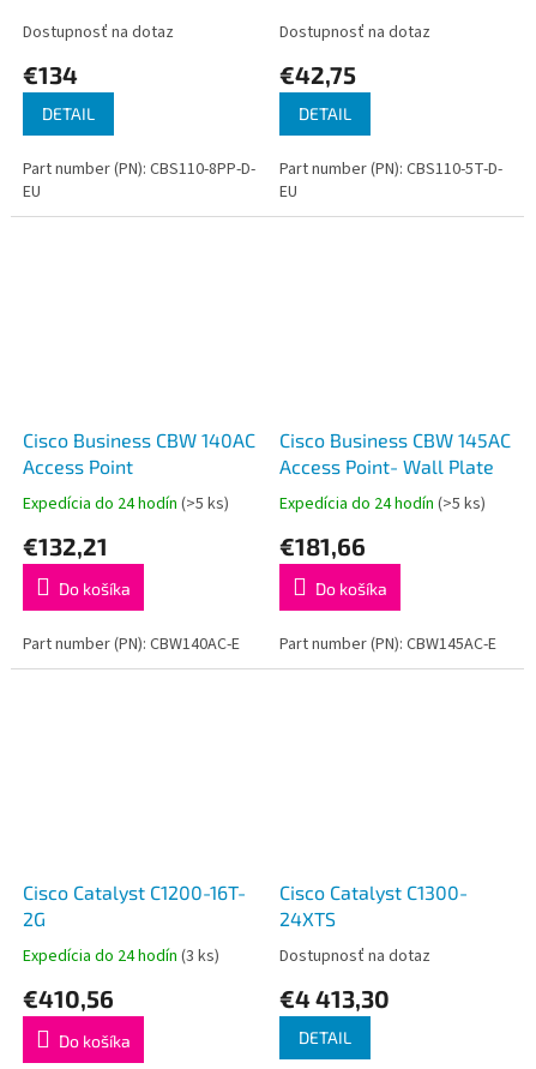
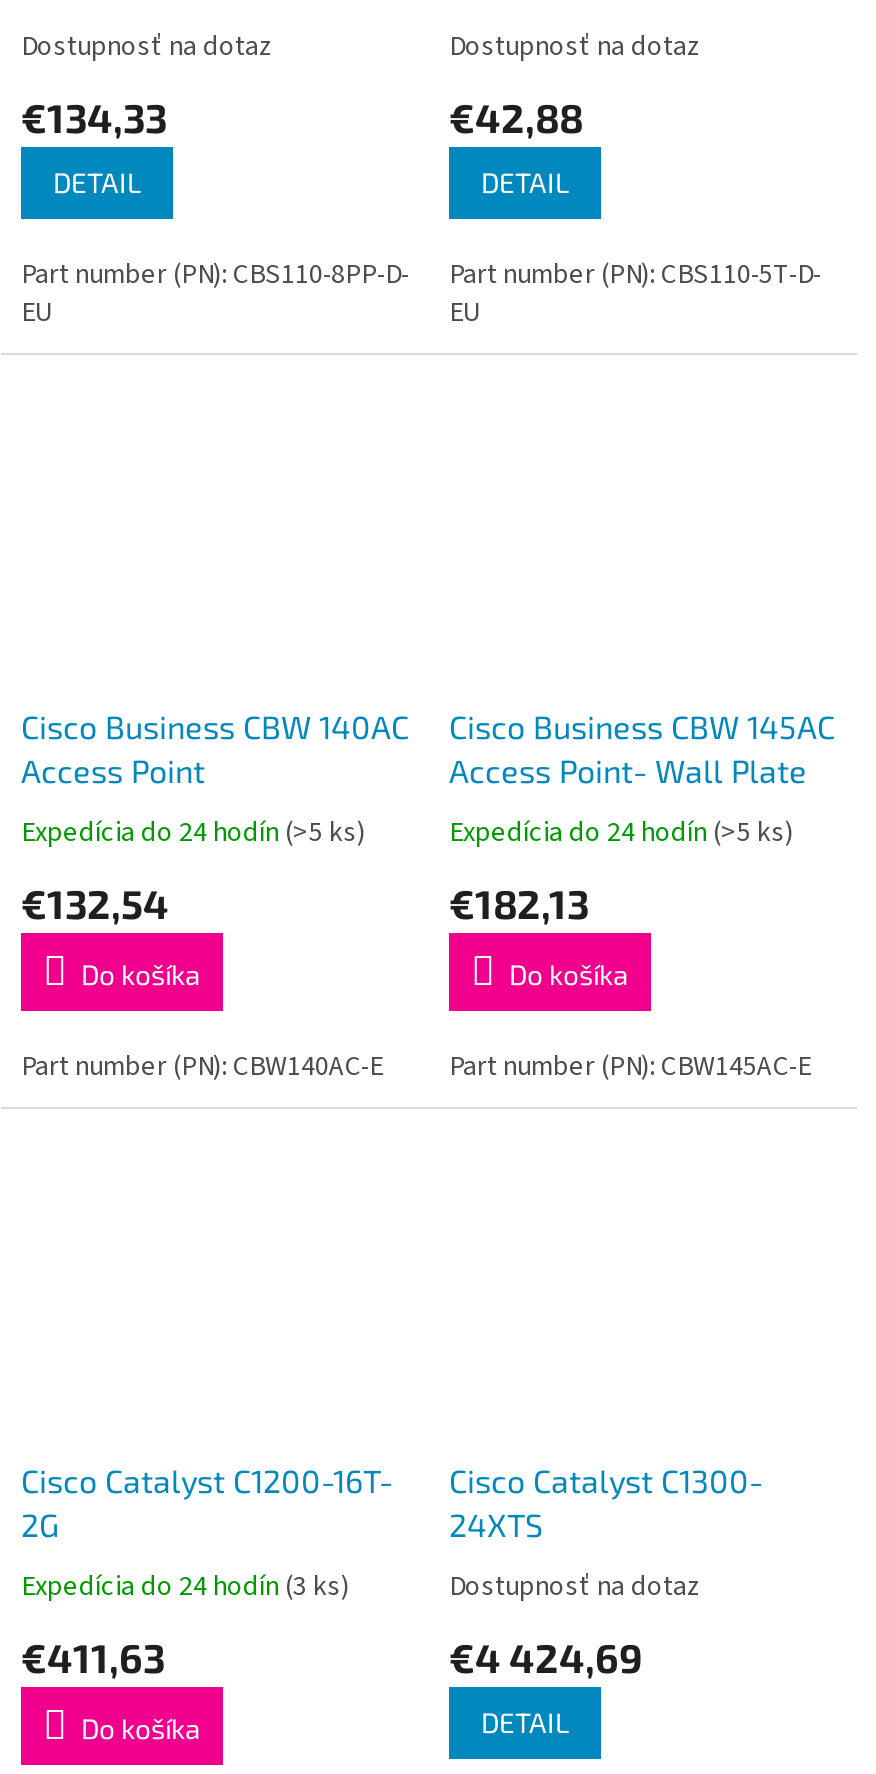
- €134
+ €134,33

- €42,75
+ €42,88

- €132,21
+ €132,54

- €181,66
+ €182,13

- €410,56
+ €411,63

- €4 413,30
+ €4 424,69
